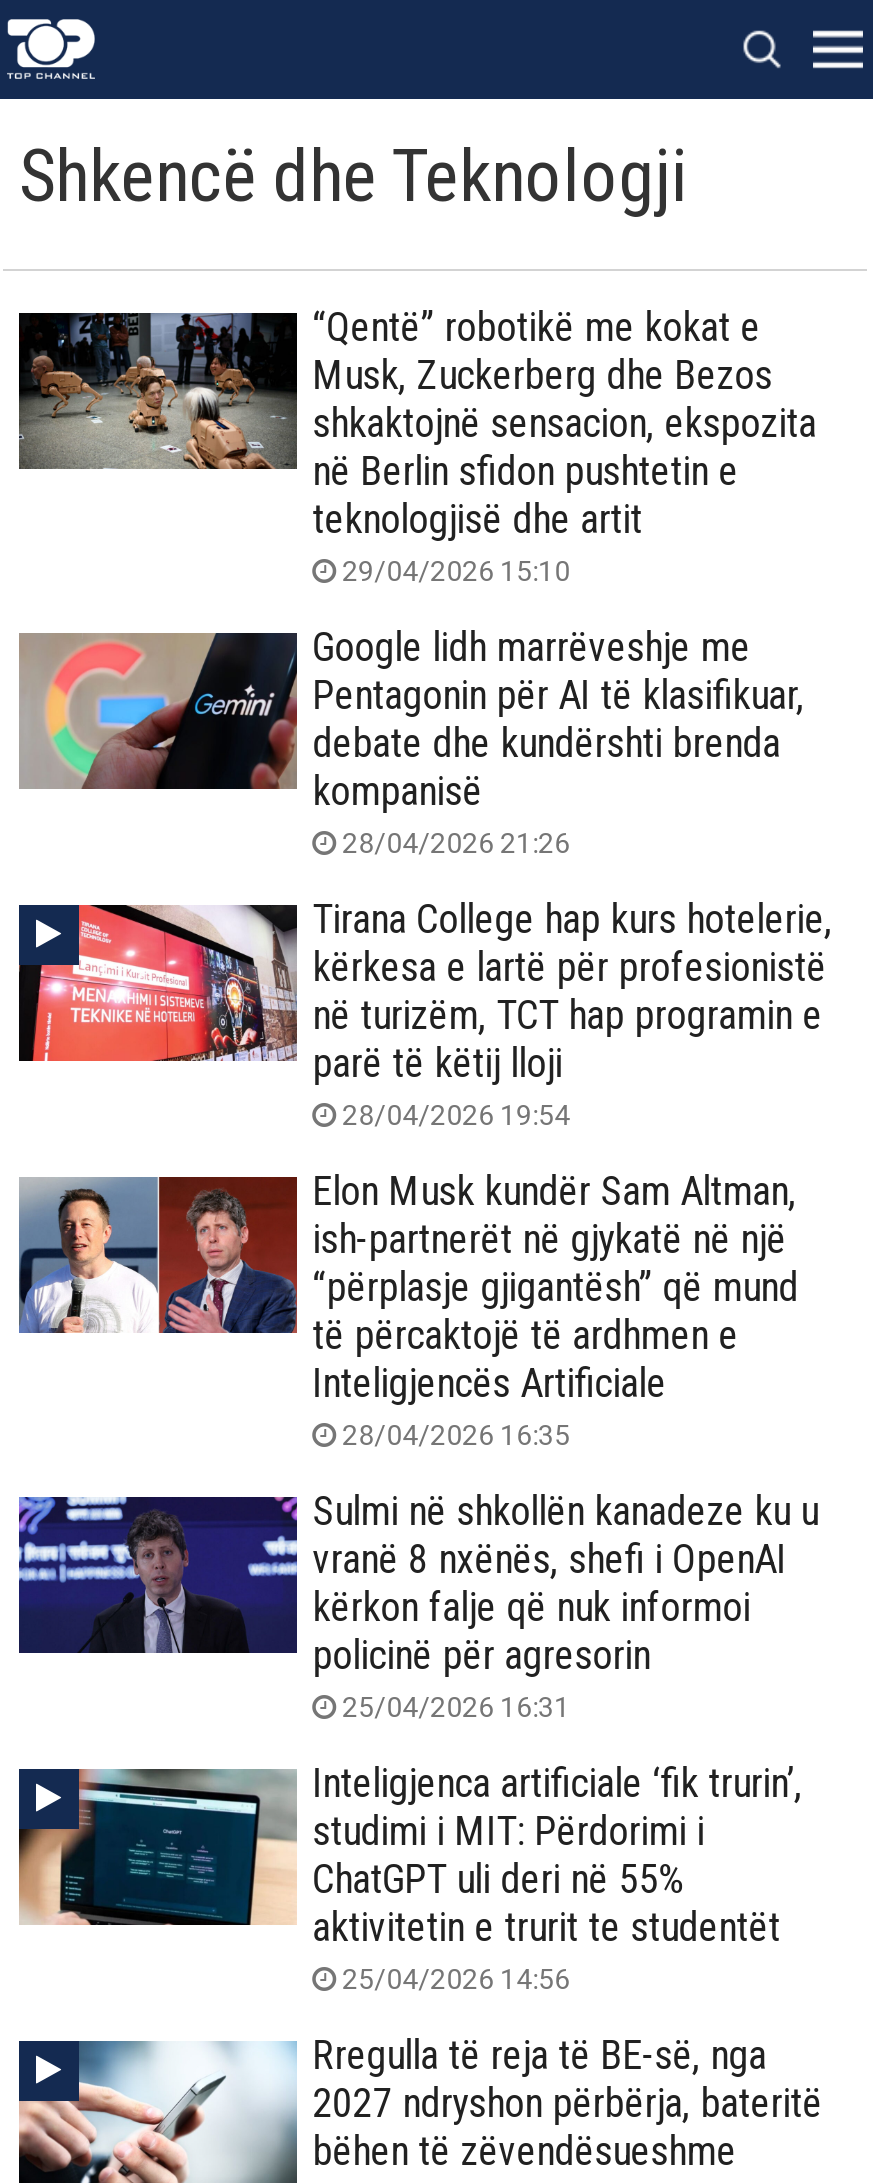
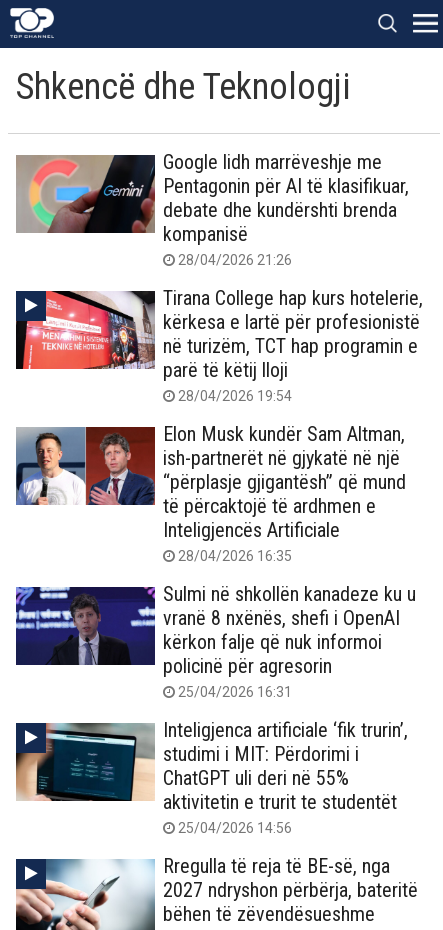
- [image]
- “Qentë” robotikë me kokat e
- Musk, Zuckerberg dhe Bezos
- shkaktojnë sensacion, ekspozita
- në Berlin sfidon pushtetin e
- teknologjisë dhe artit
- 29/04/2026 15:10
